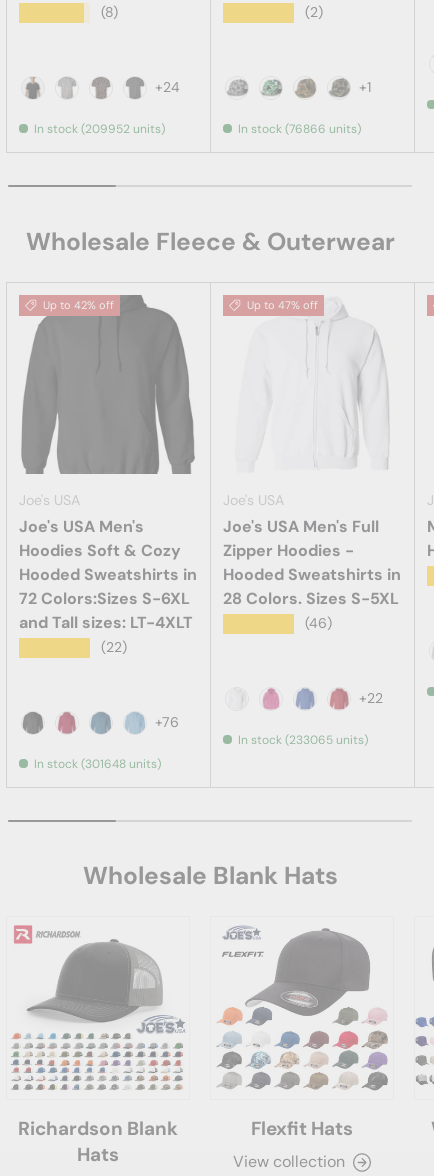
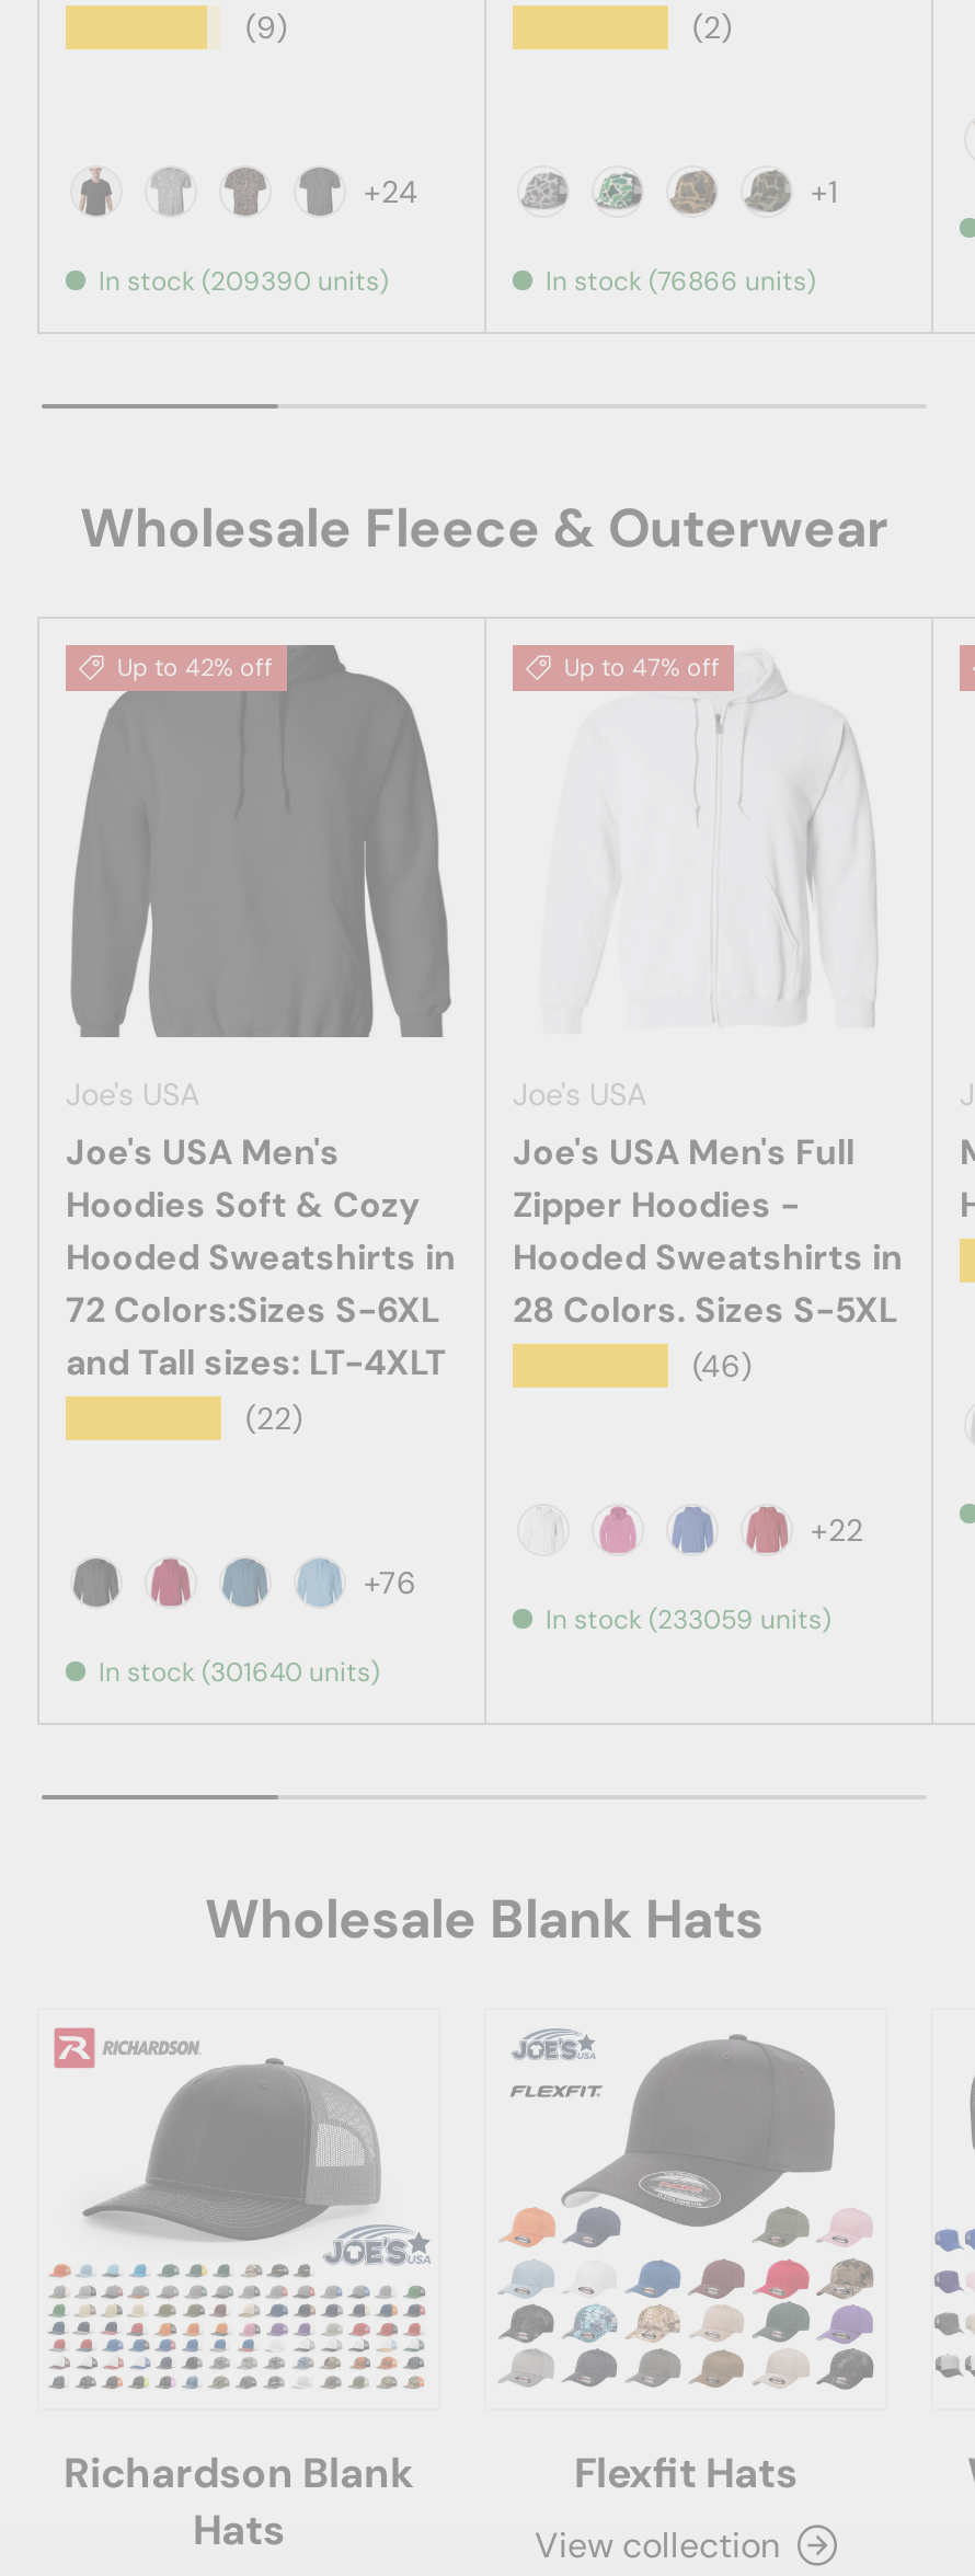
- (8)
+ (9)

- In stock (209952 units)
+ In stock (209390 units)

- In stock (233065 units)
+ In stock (233059 units)

- In stock (301648 units)
+ In stock (301640 units)
